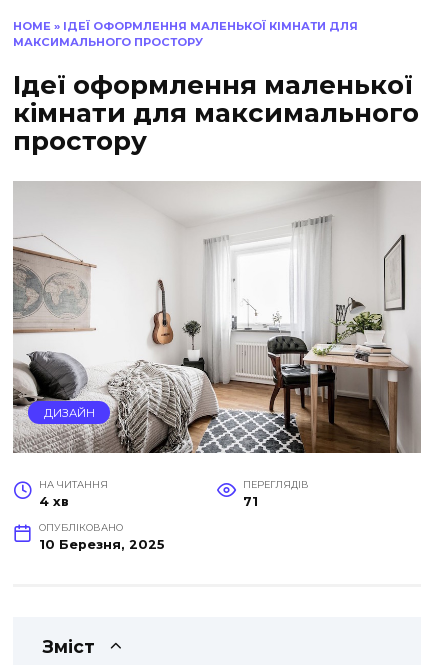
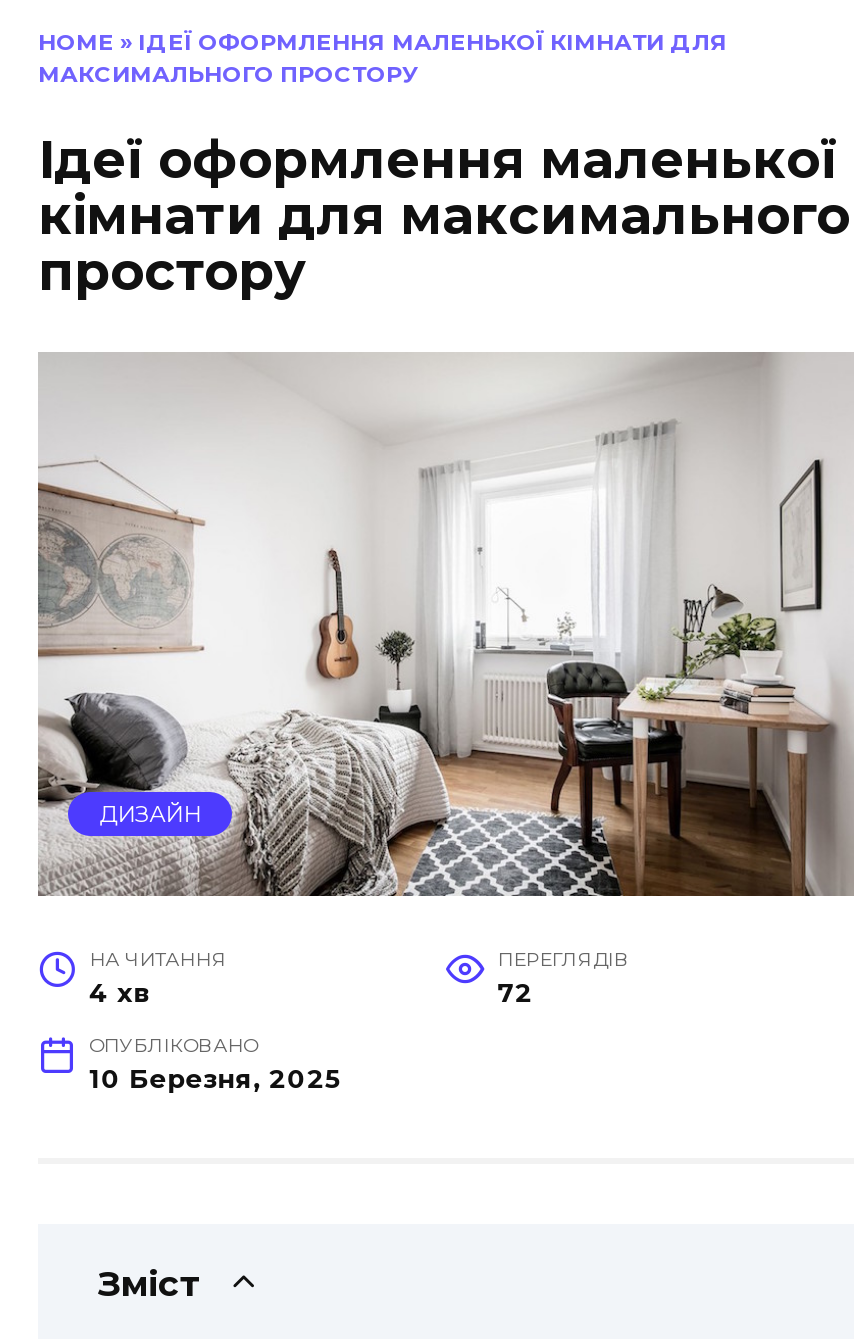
- 71
+ 72
